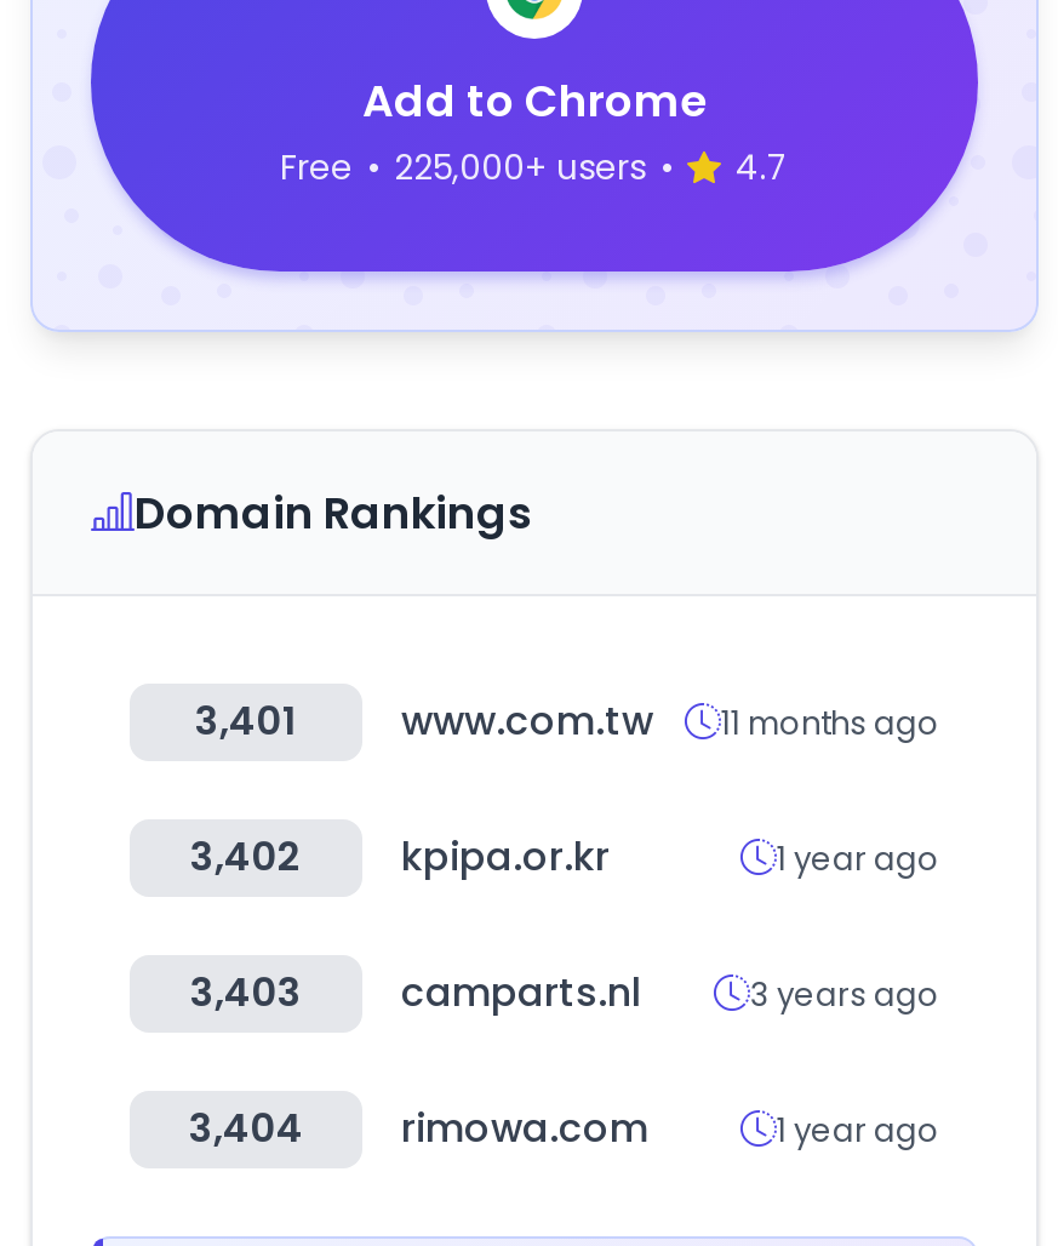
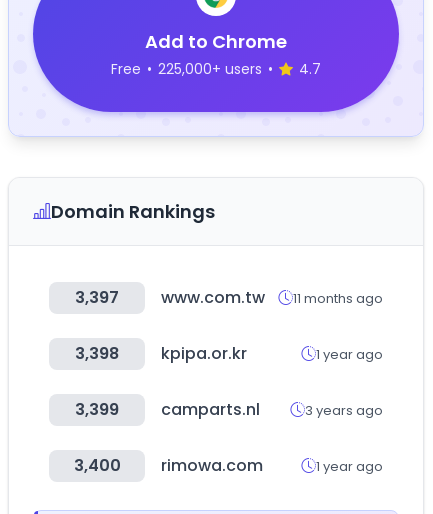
- 3,401
+ 3,397

- 3,402 kpipa.or.kr
+ 3,398 kpipa.or.kr

- 3,403 camparts.nl
+ 3,399 camparts.nl

- 3,404 rimowa.com
+ 3,400 rimowa.com
